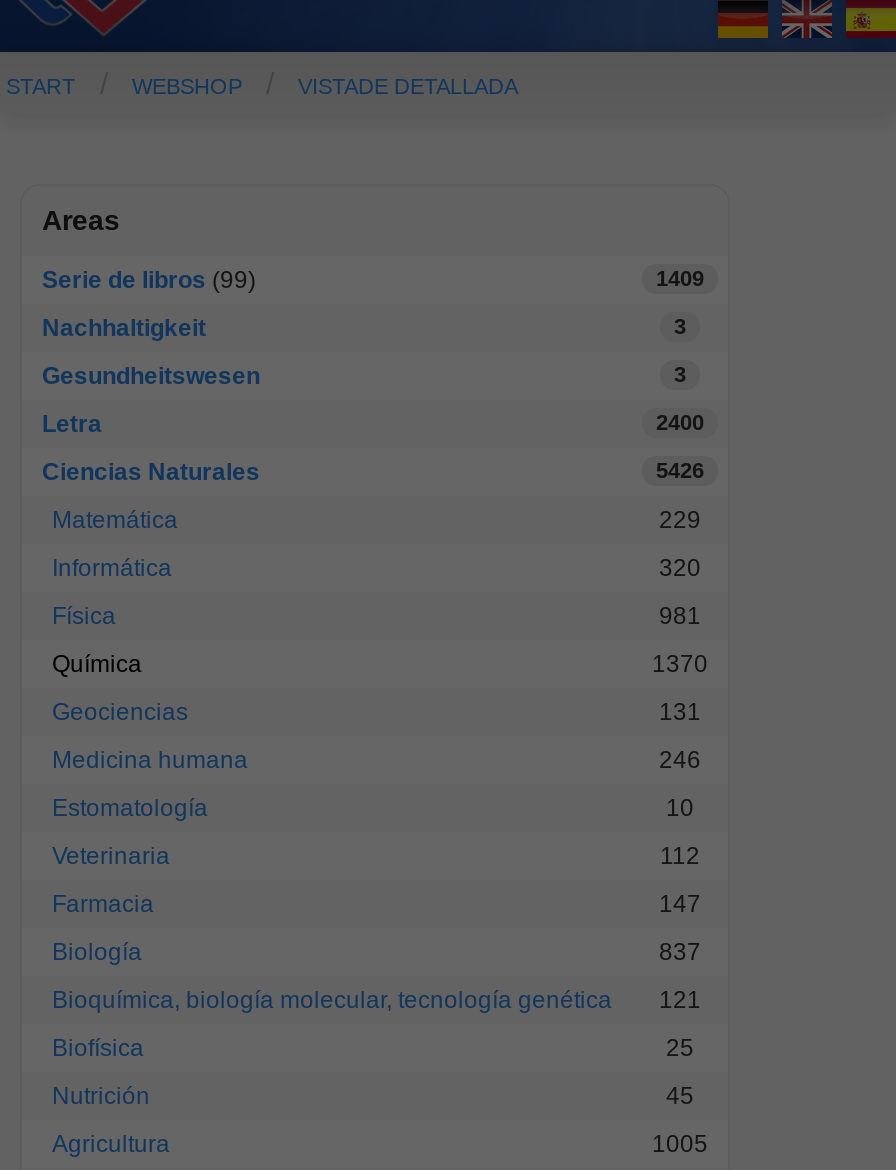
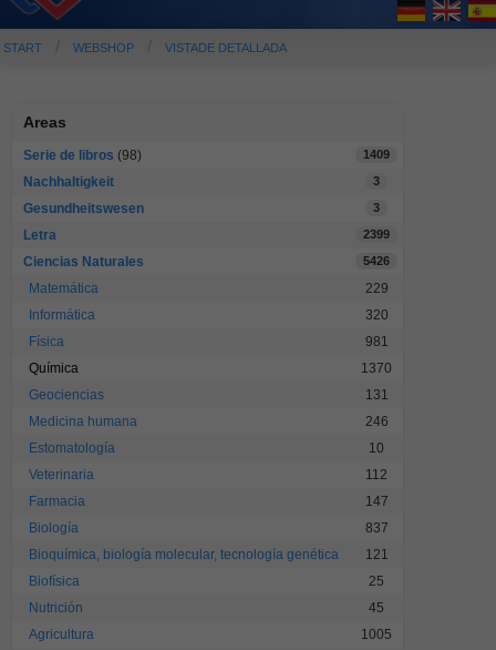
- Serie de libros (99)
+ Serie de libros (98)

- 2400
+ 2399
